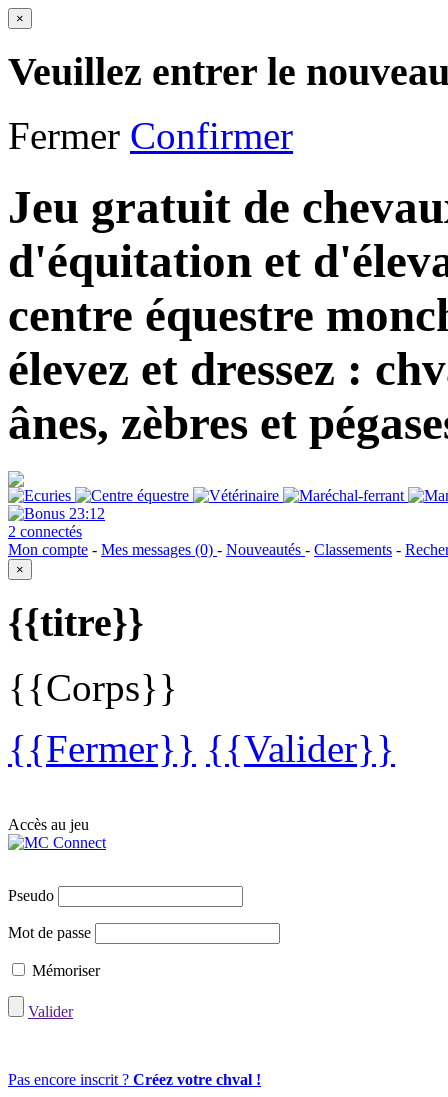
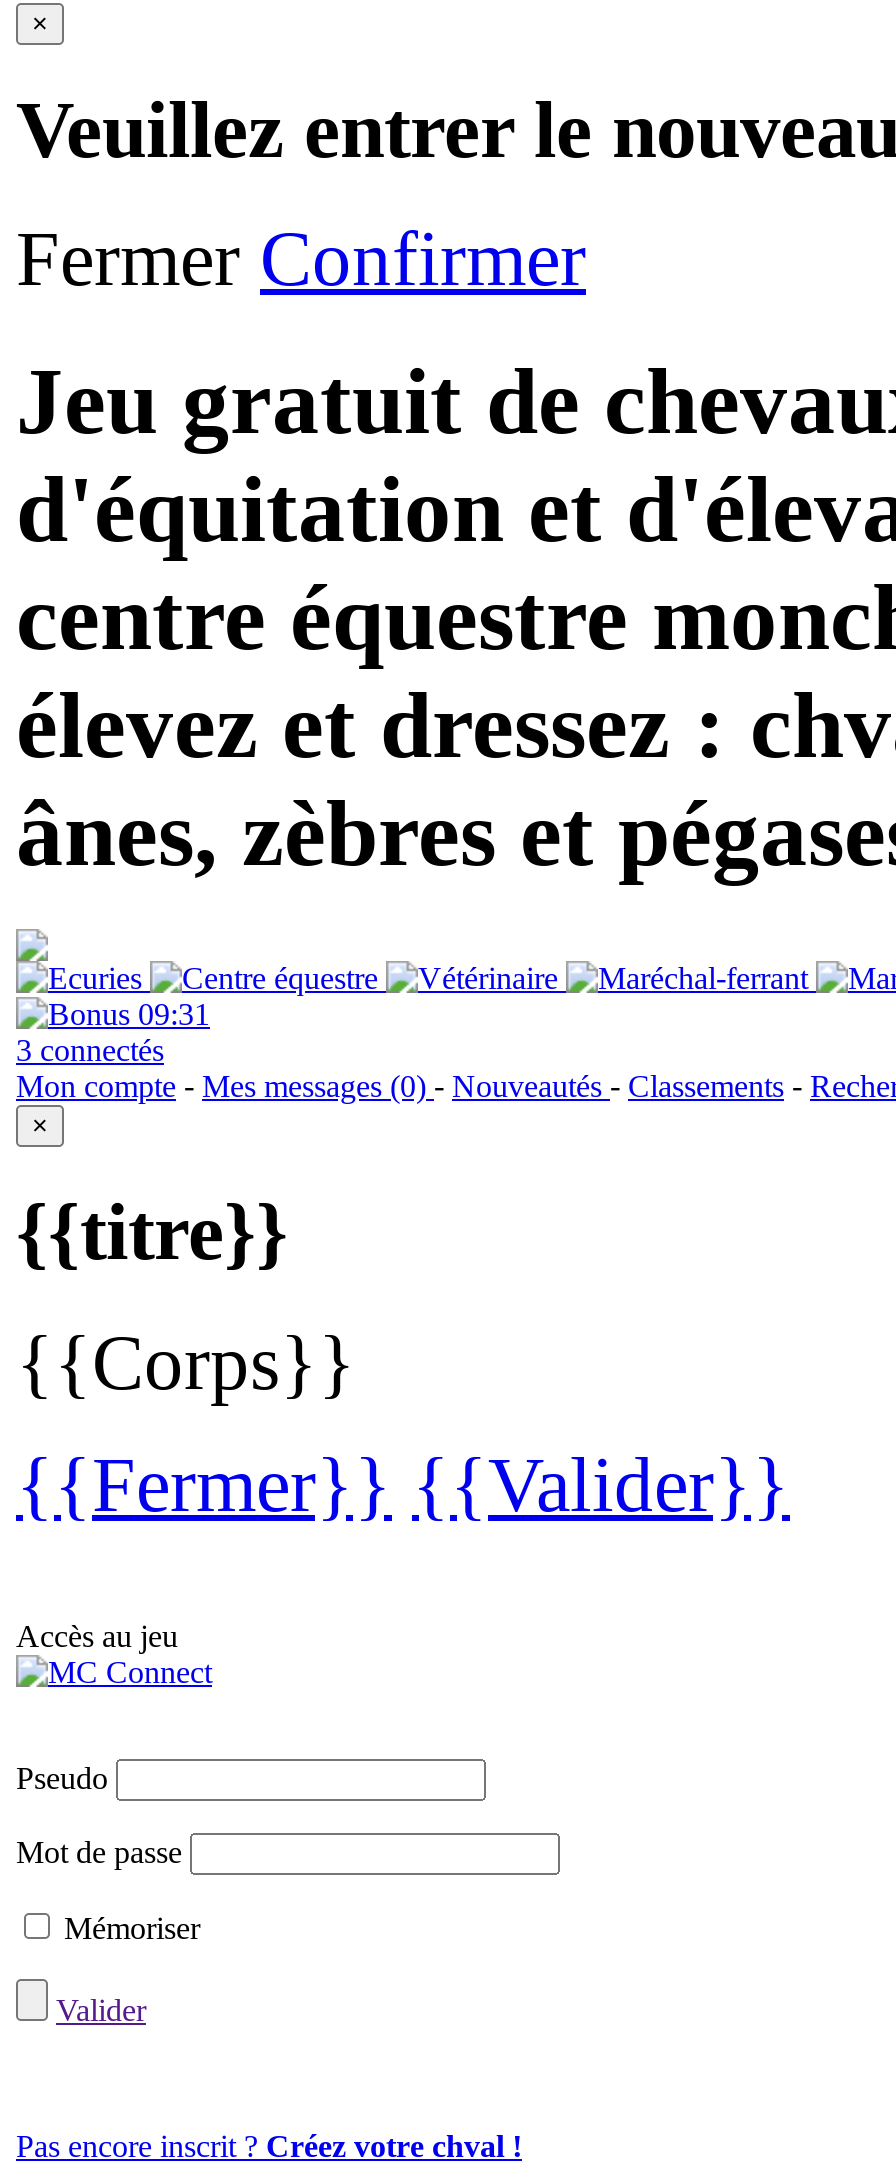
- 23:12
+ 09:31

- 2 connectés
+ 3 connectés
